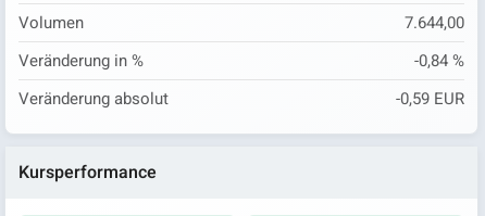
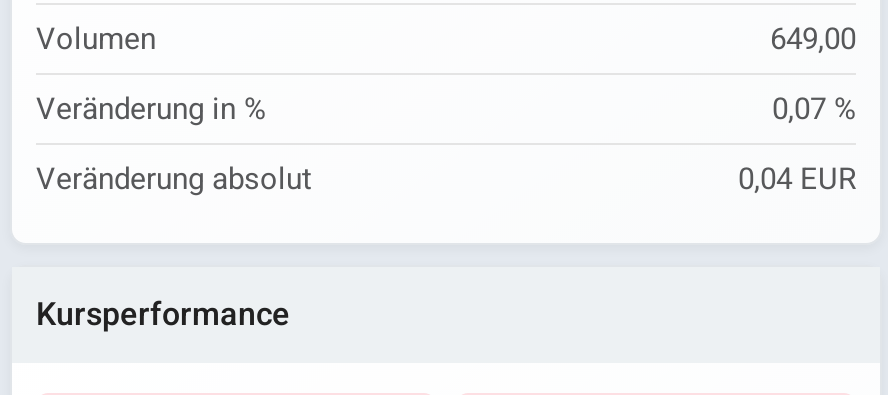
- 7.644,00
+ 649,00

- -0,84 %
+ 0,07 %

- -0,59 EUR
+ 0,04 EUR
